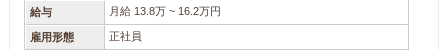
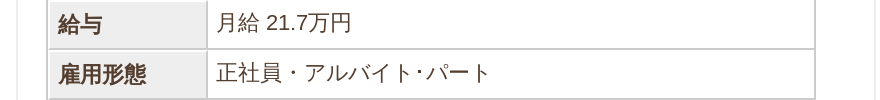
- 月給 13.8万 ~ 16.2万円
+ 月給 21.7万円

- 正社員
+ 正社員・アルバイト･パート
